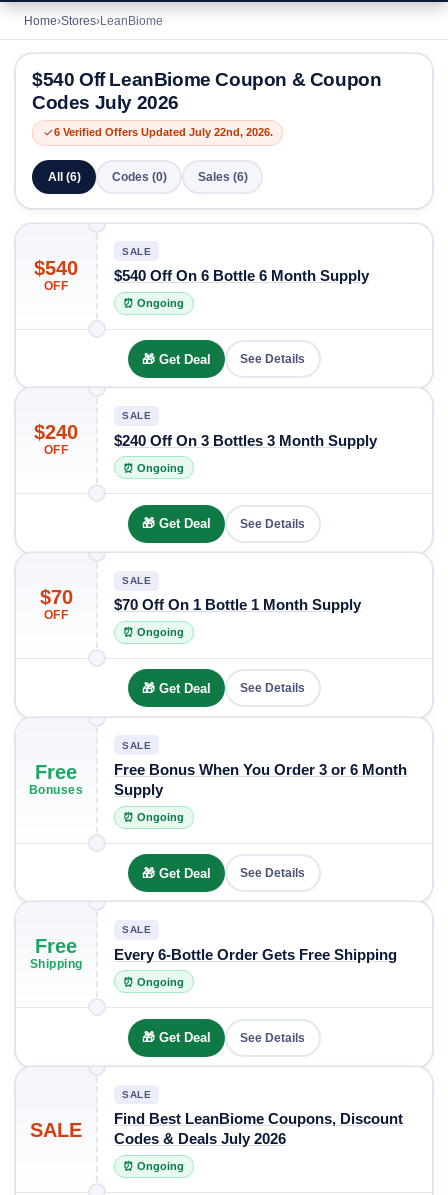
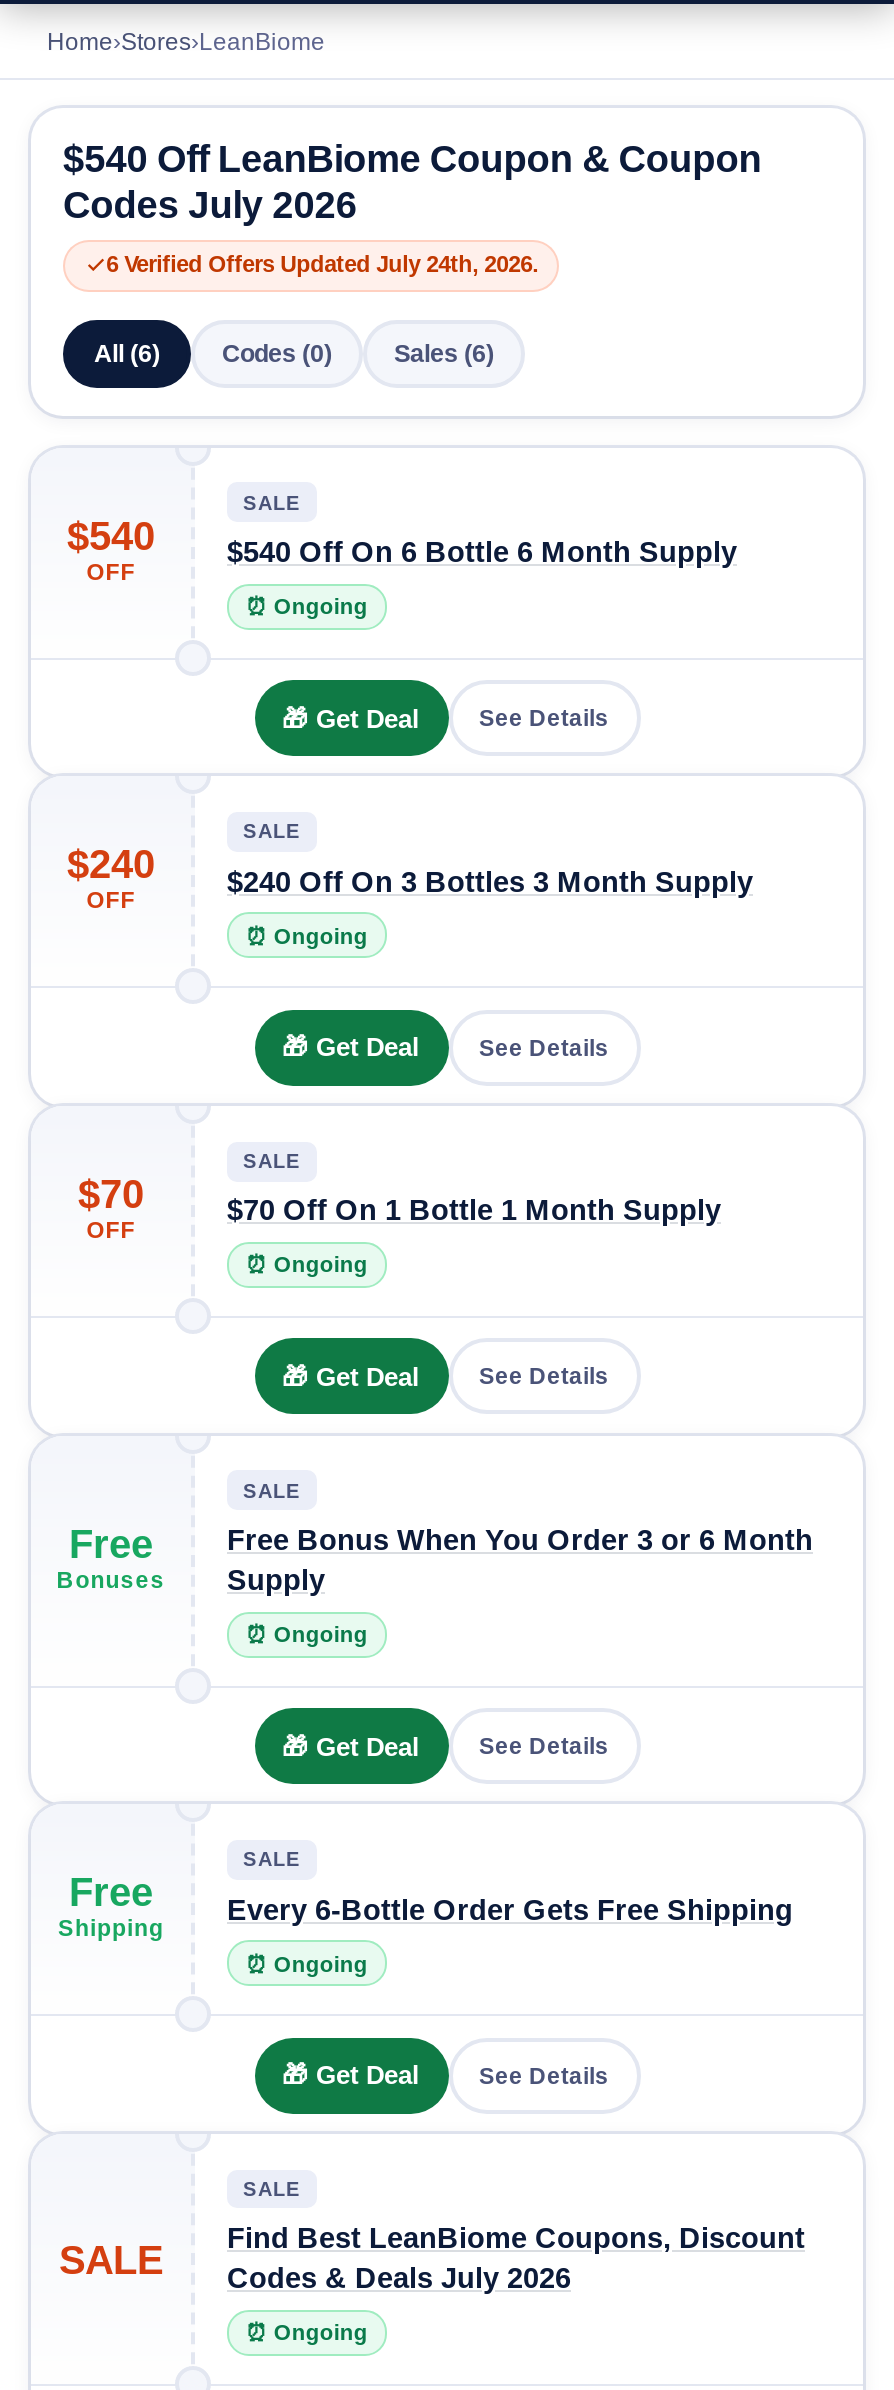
- 6 Verified Offers Updated July 22nd, 2026.
+ 6 Verified Offers Updated July 24th, 2026.
